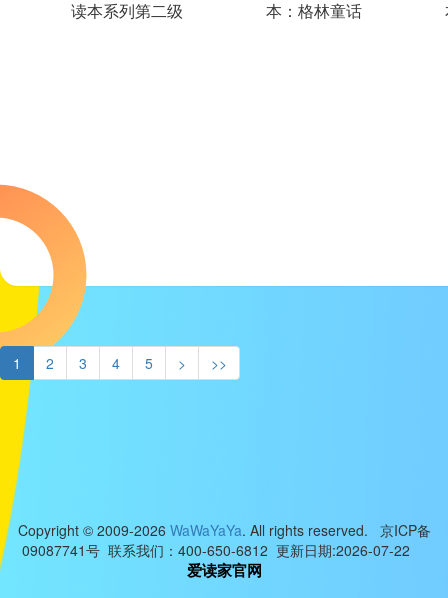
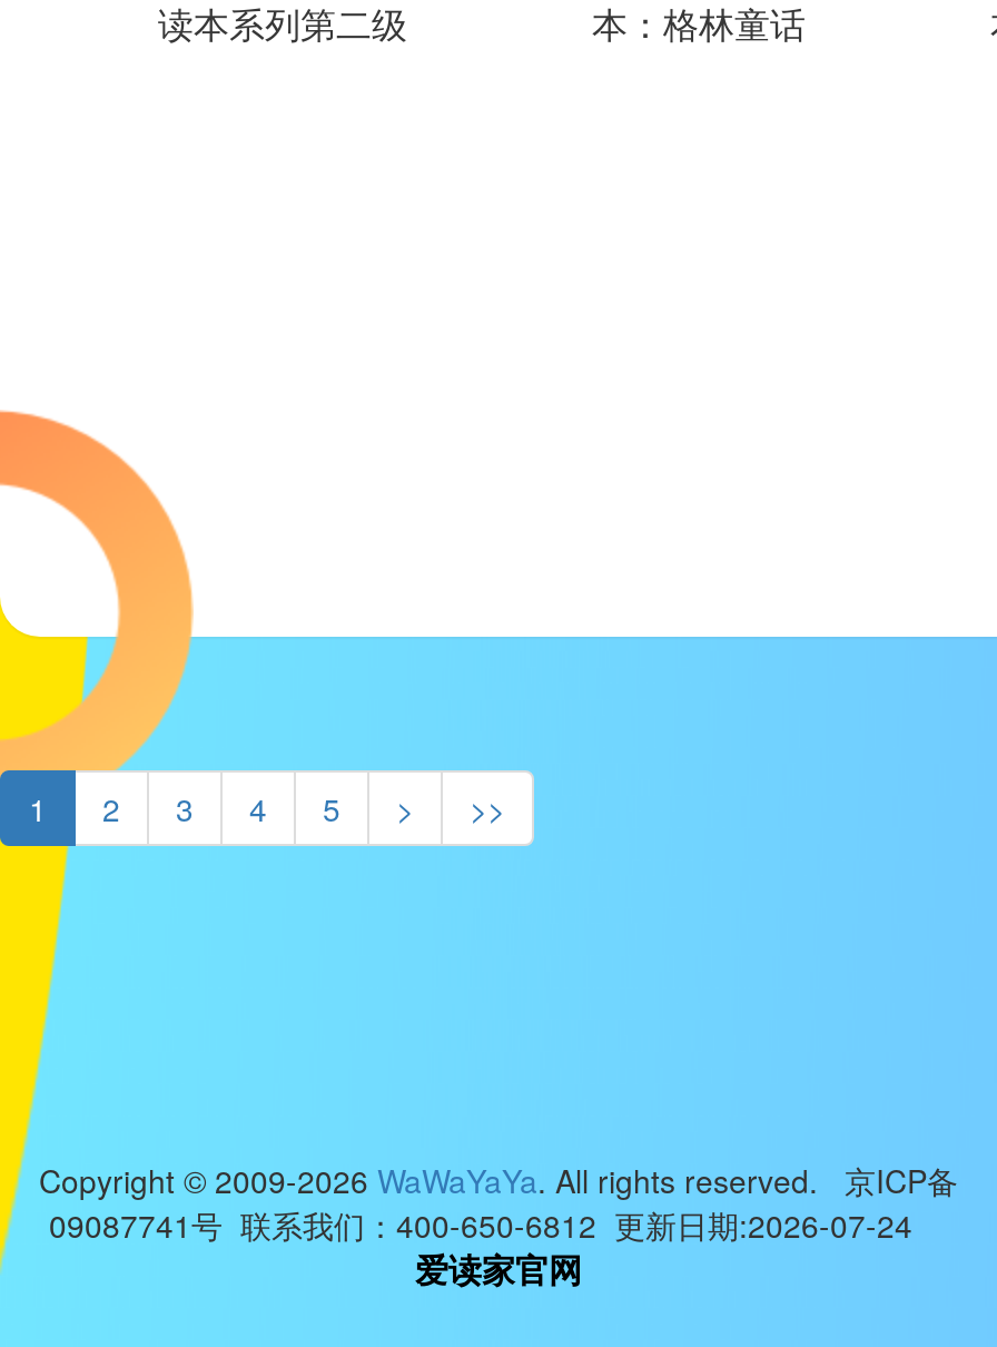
- 09087741号 联系我们：400-650-6812 更新日期:2026-07-22
+ 09087741号 联系我们：400-650-6812 更新日期:2026-07-24
